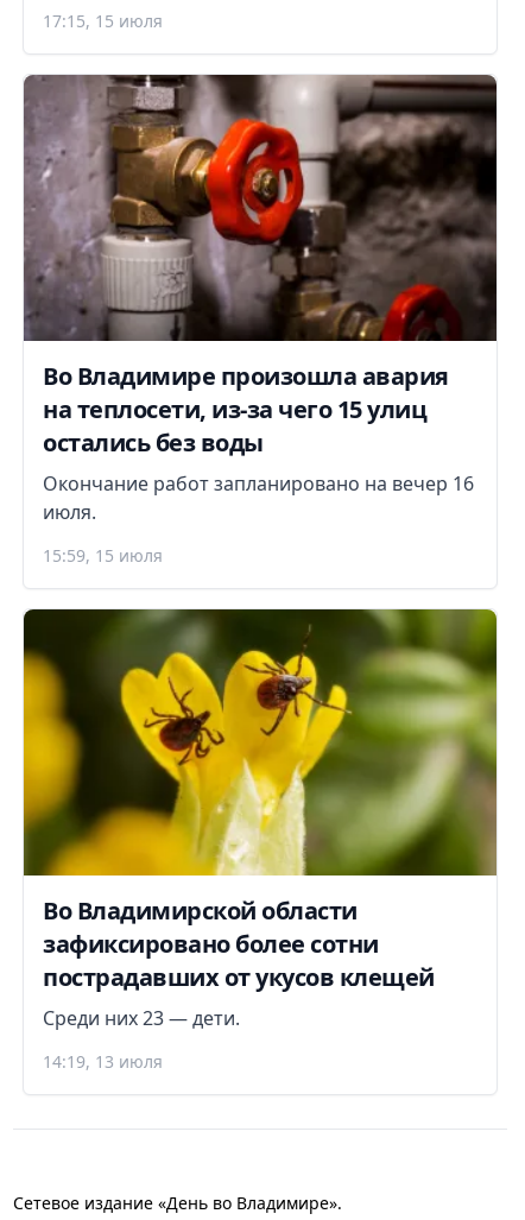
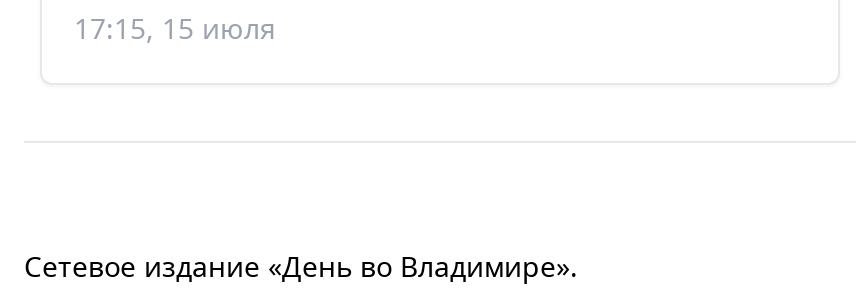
- [image]
- Во Владимире произошла авария
- на теплосети, из-за чего 15 улиц
- остались без воды
- Окончание работ запланировано на вечер 16
- июля.
- 15:59, 15 июля

- [image]
- Во Владимирской области
- зафиксировано более сотни
- пострадавших от укусов клещей
- Среди них 23 — дети.
- 14:19, 13 июля
